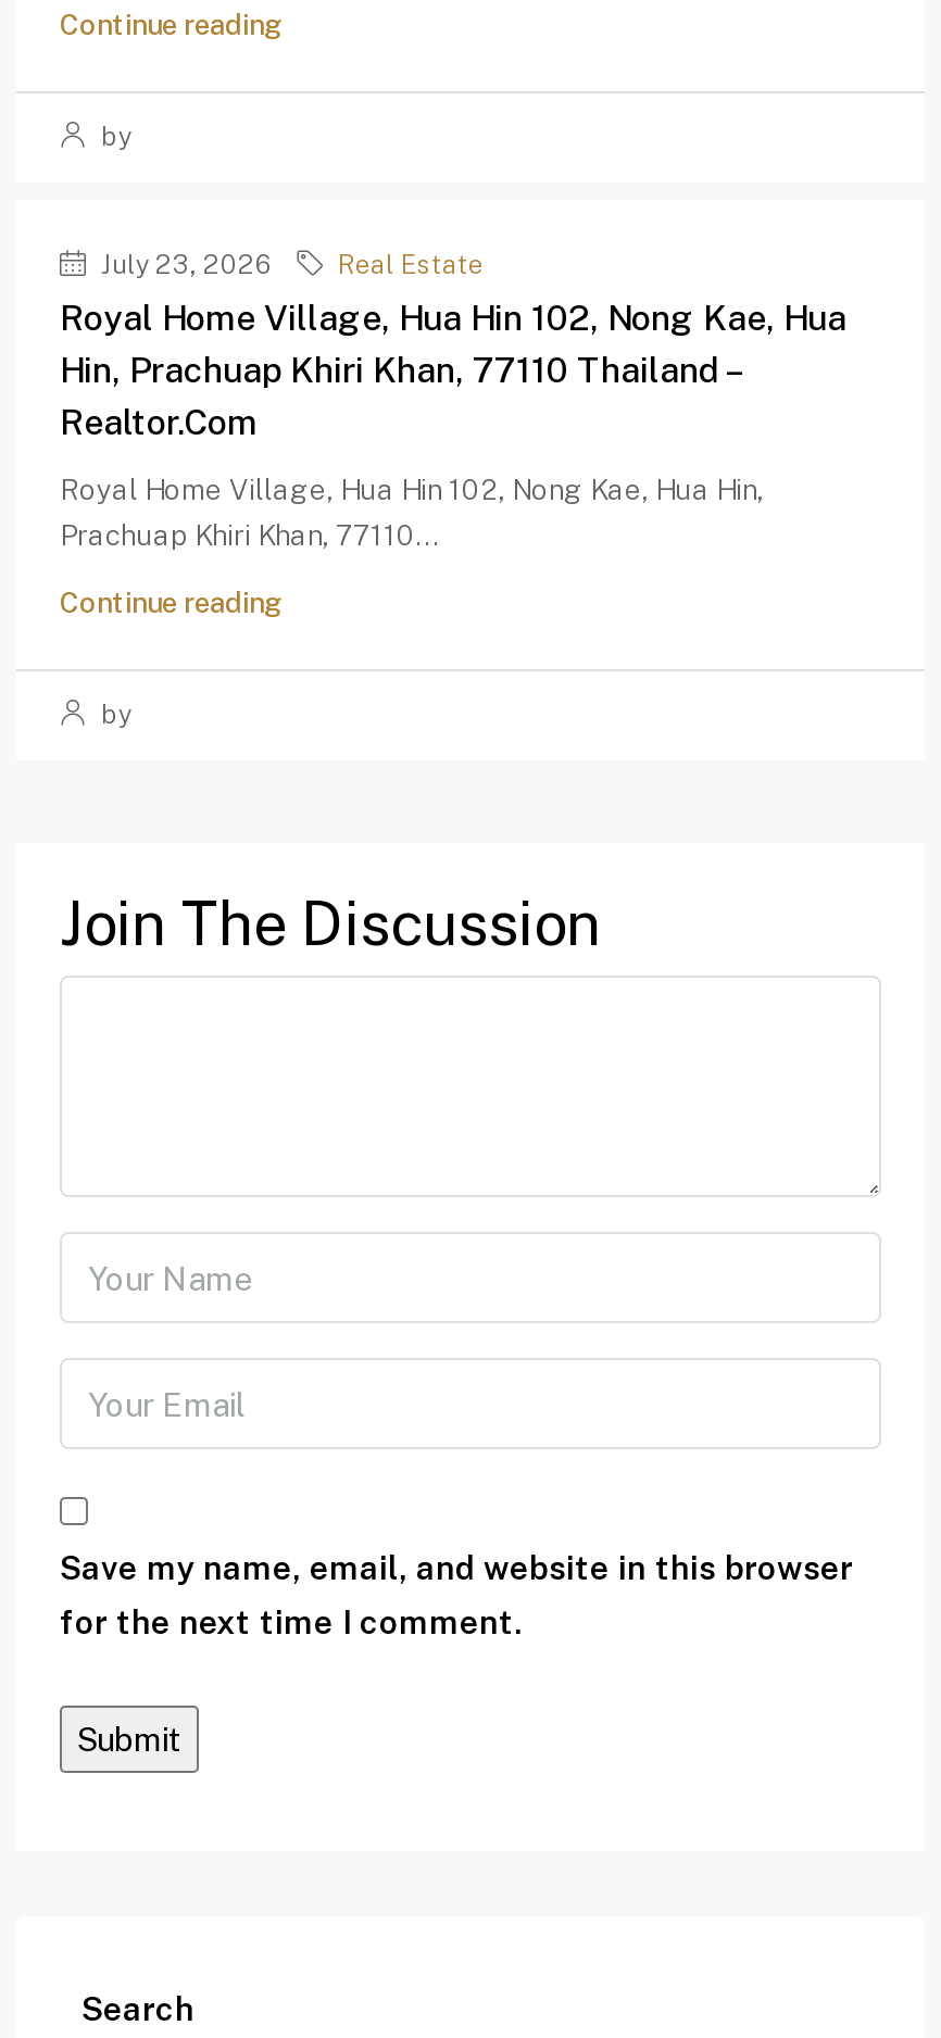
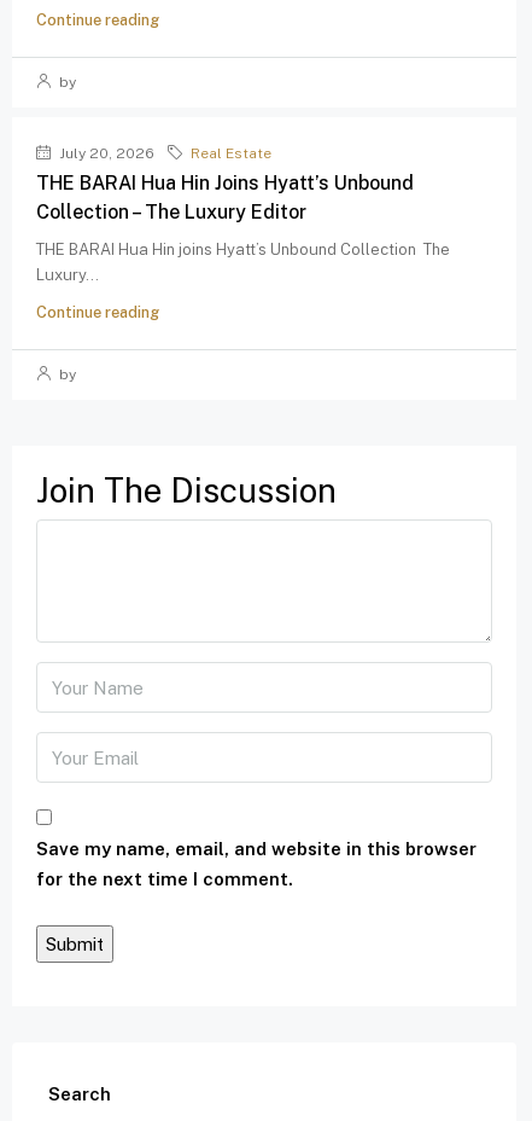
- July 23, 2026
+ July 20, 2026

- Royal Home Village, Hua Hin 102, Nong Kae, Hua
- Hin, Prachuap Khiri Khan, 77110 Thailand –
- Realtor.com
+ THE BARAI Hua Hin Joins Hyatt’s Unbound
+ Collection – The Luxury Editor

- Royal Home Village, Hua Hin 102, Nong Kae, Hua Hin,
- Prachuap Khiri Khan, 77110...
+ THE BARAI Hua Hin joins Hyatt’s Unbound Collection The
+ Luxury...
